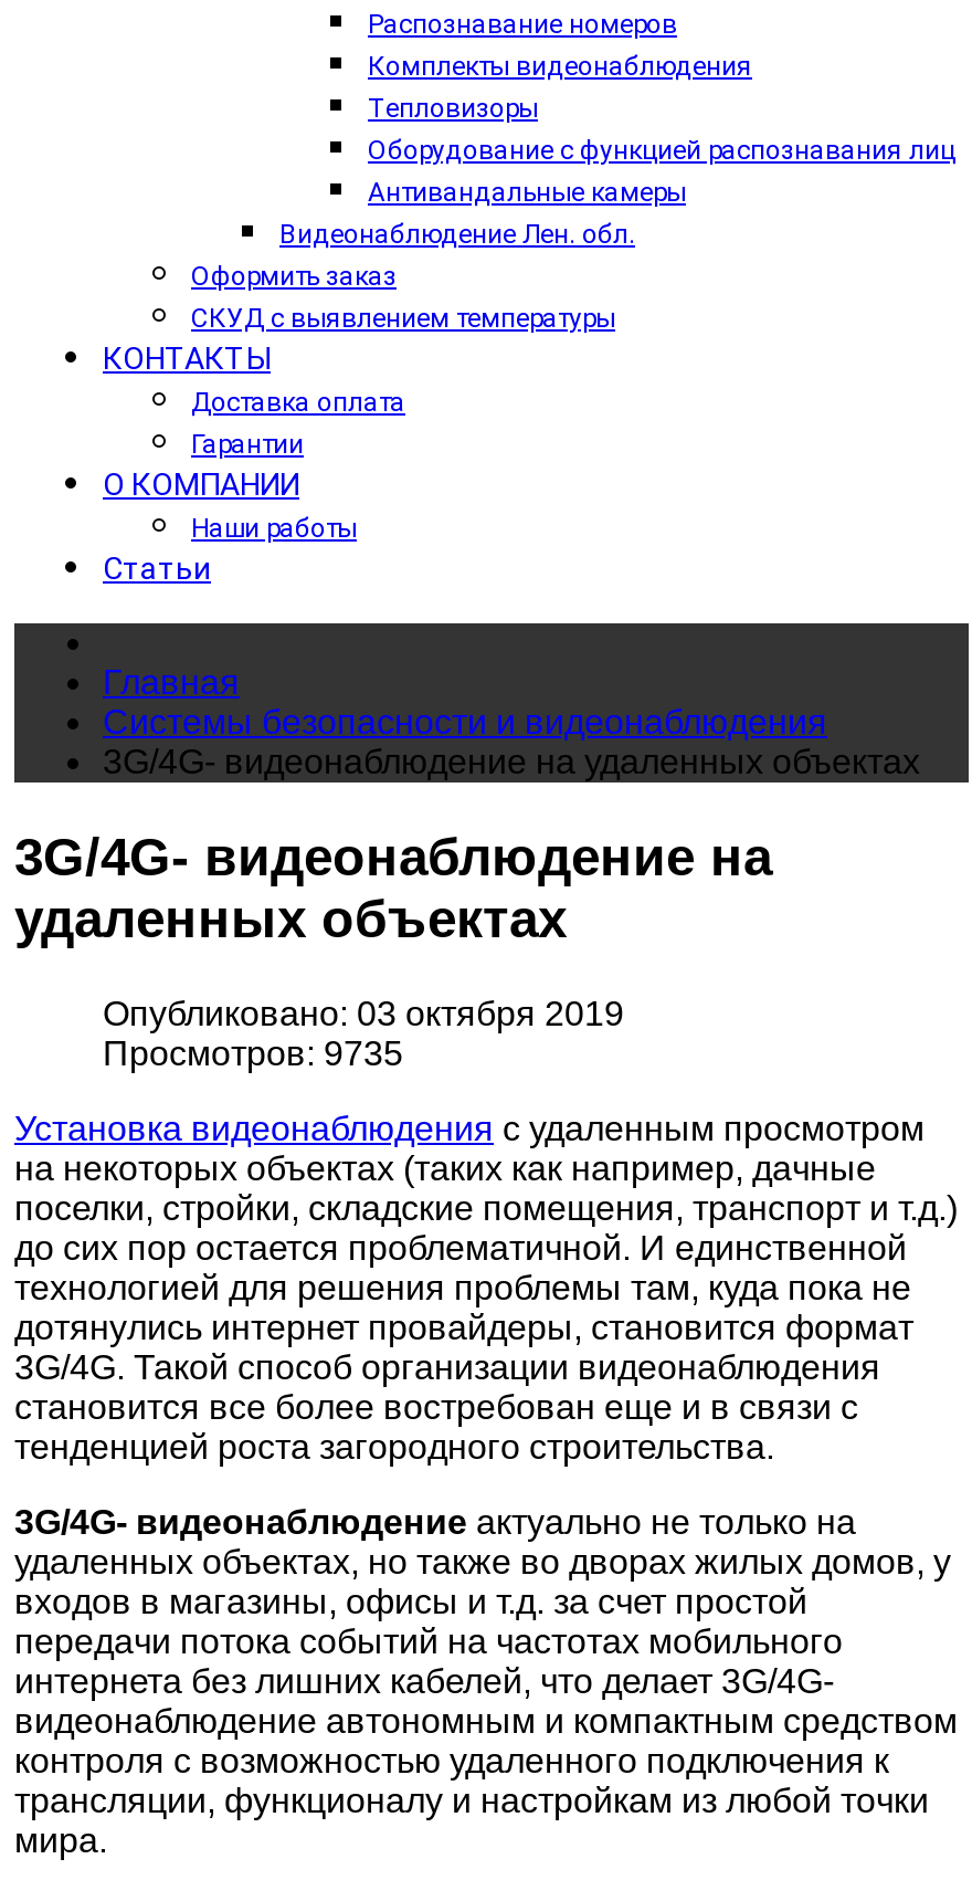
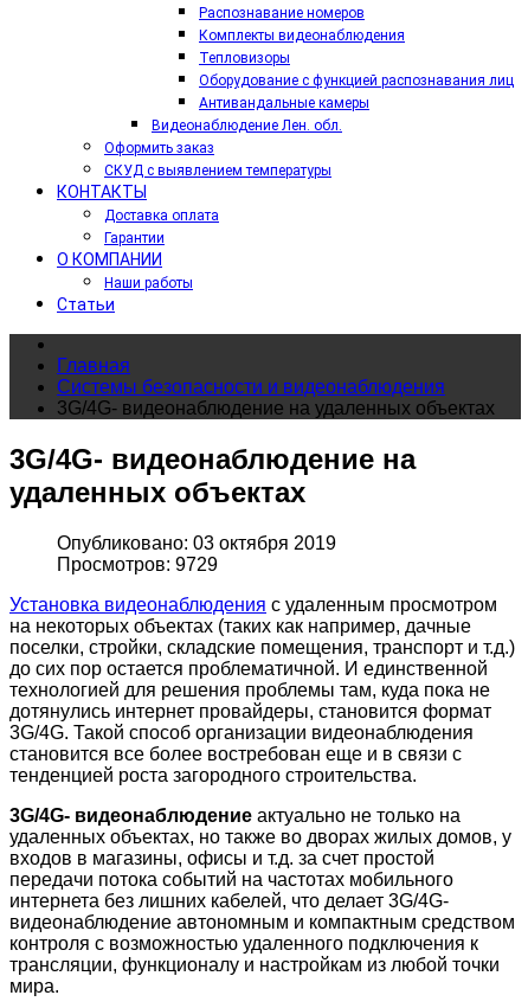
- Просмотров: 9735
+ Просмотров: 9729
